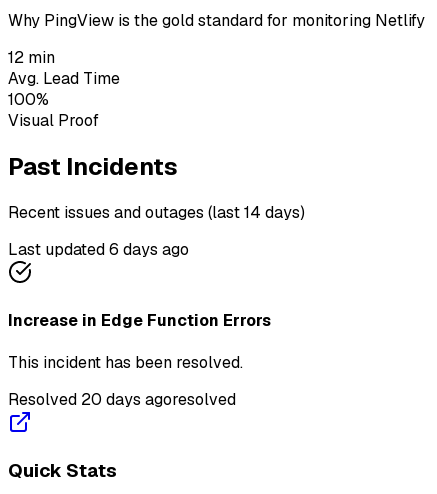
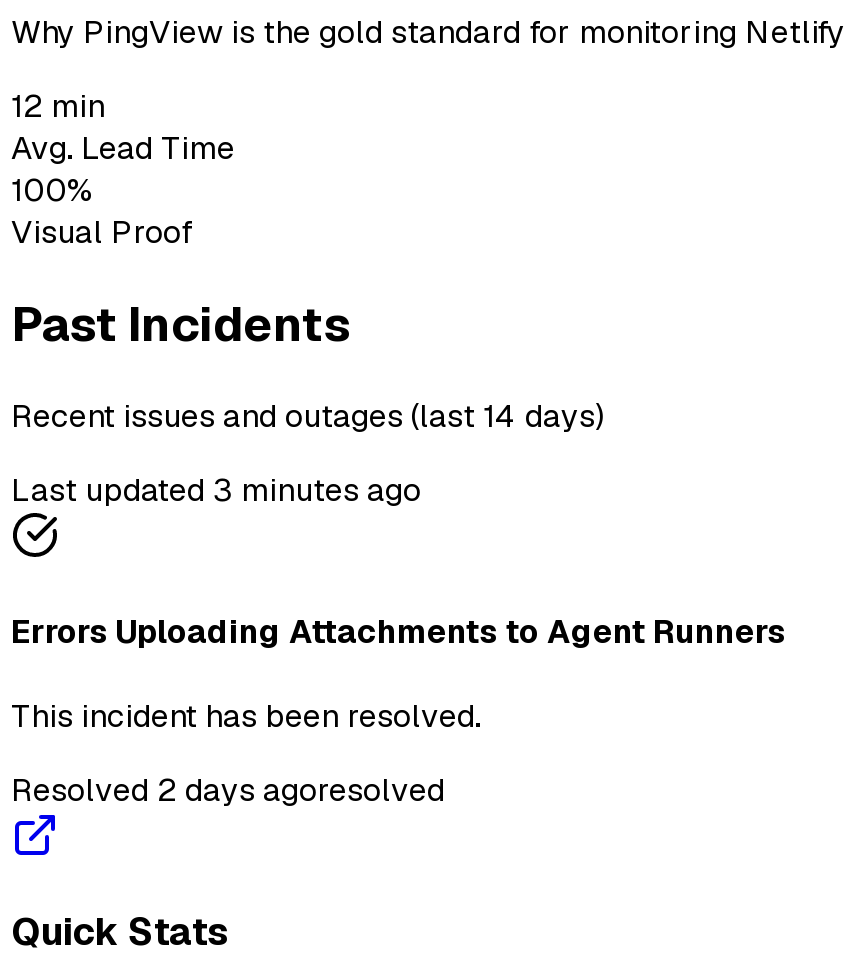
- Last updated 6 days ago
+ Last updated 3 minutes ago

- Increase in Edge Function Errors
+ Errors Uploading Attachments to Agent Runners

- Resolved 20 days agoresolved
+ Resolved 2 days agoresolved
